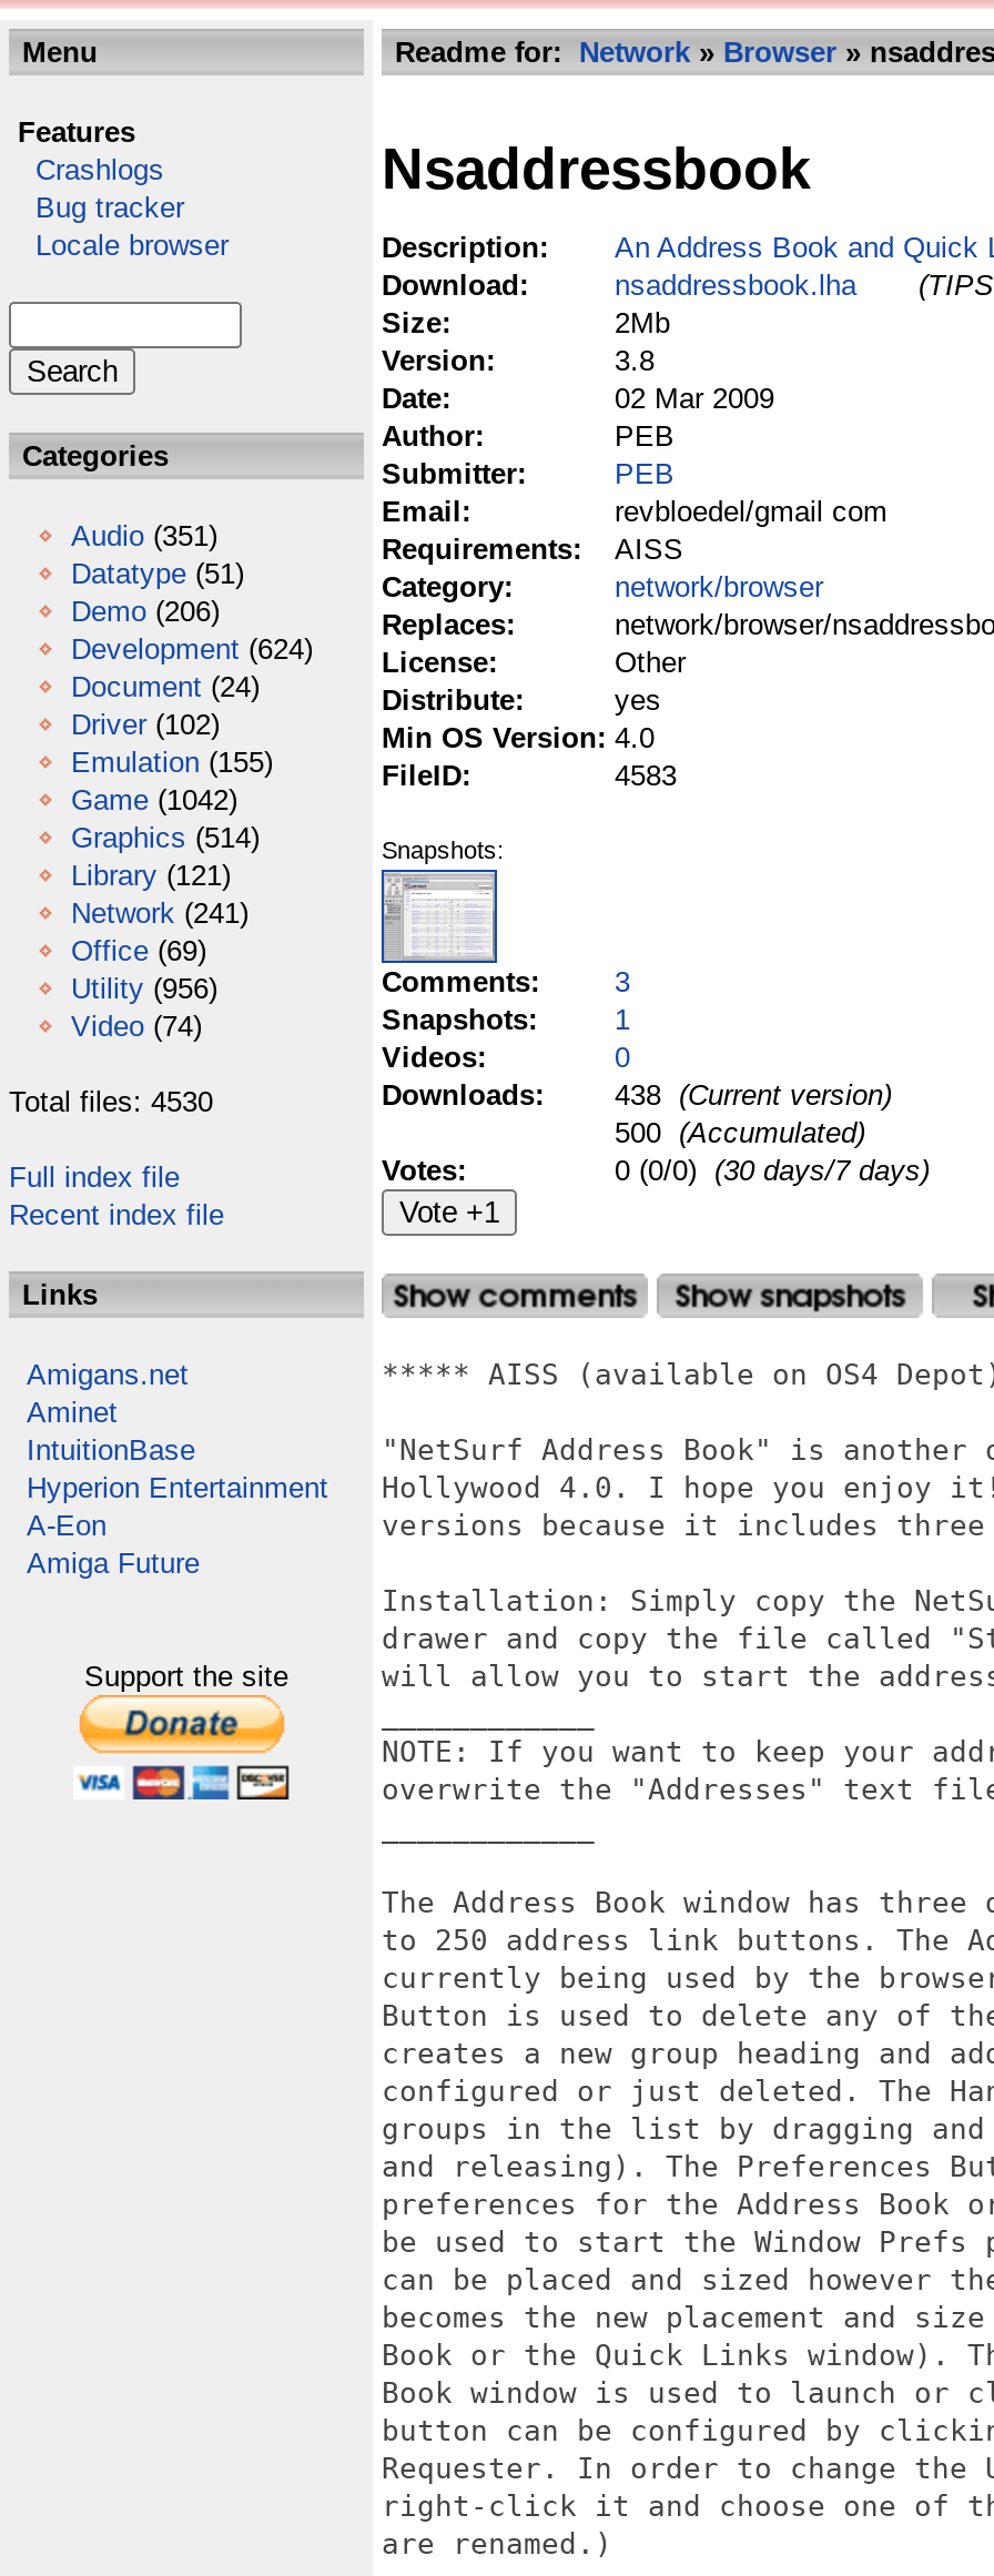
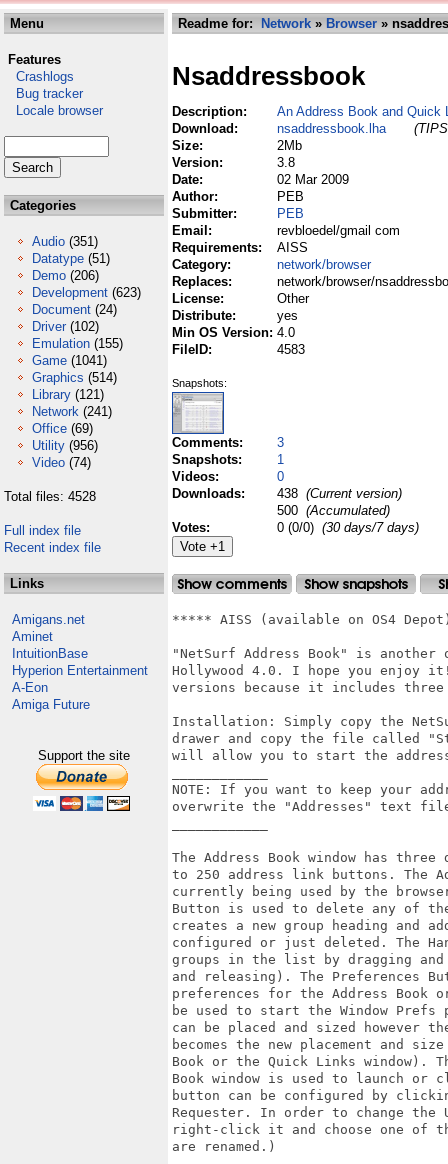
- Development (624)
+ Development (623)

- Game (1042)
+ Game (1041)

- Total files: 4530
+ Total files: 4528
